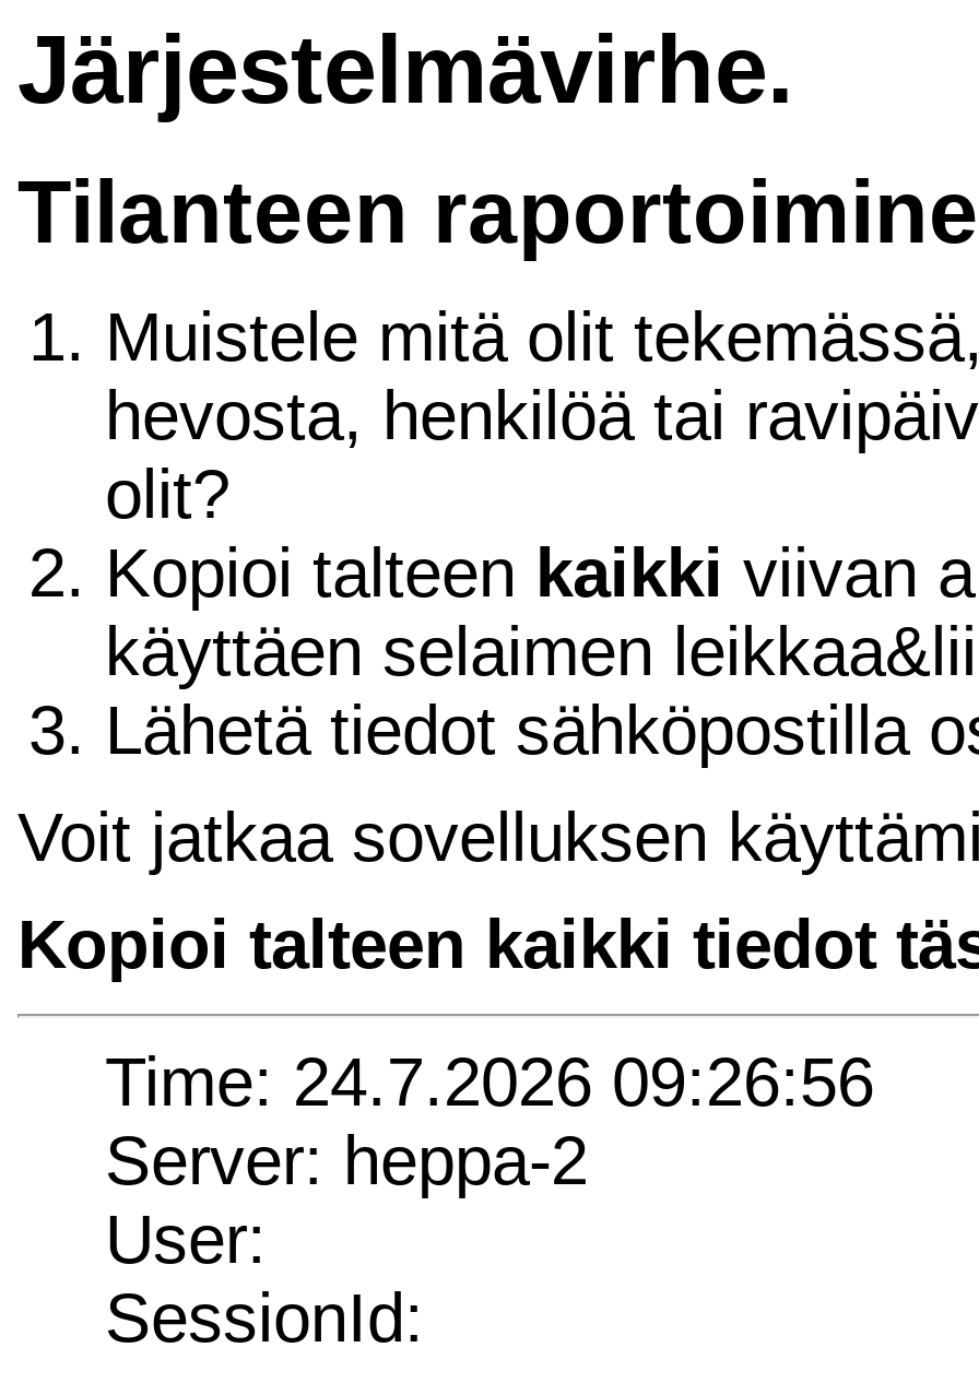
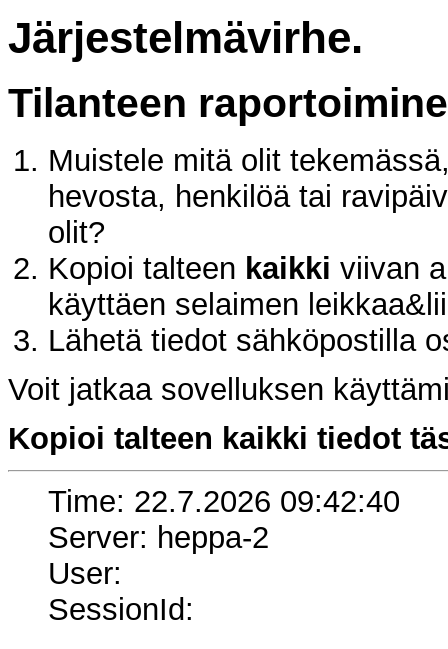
- Time: 24.7.2026 09:26:56
+ Time: 22.7.2026 09:42:40
